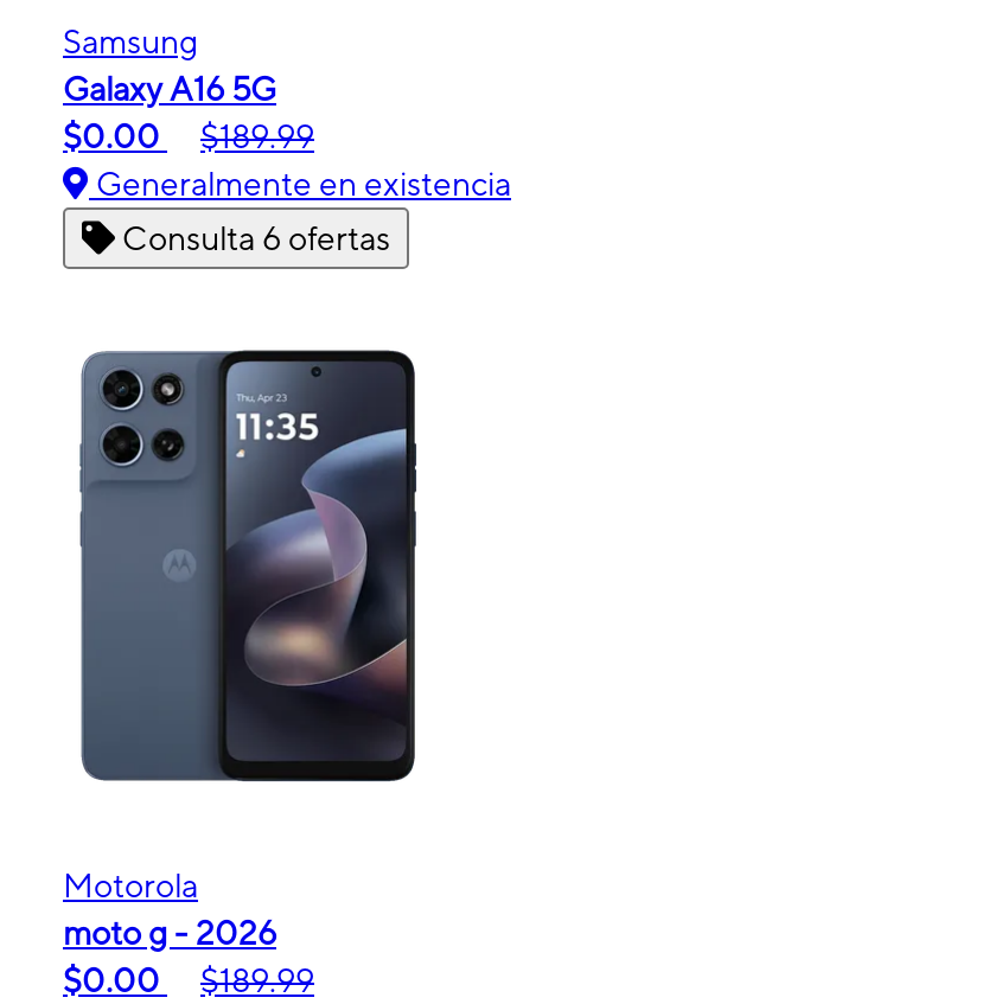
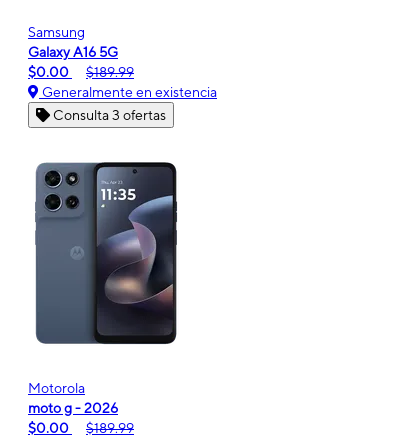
- Consulta 6 ofertas
+ Consulta 3 ofertas
